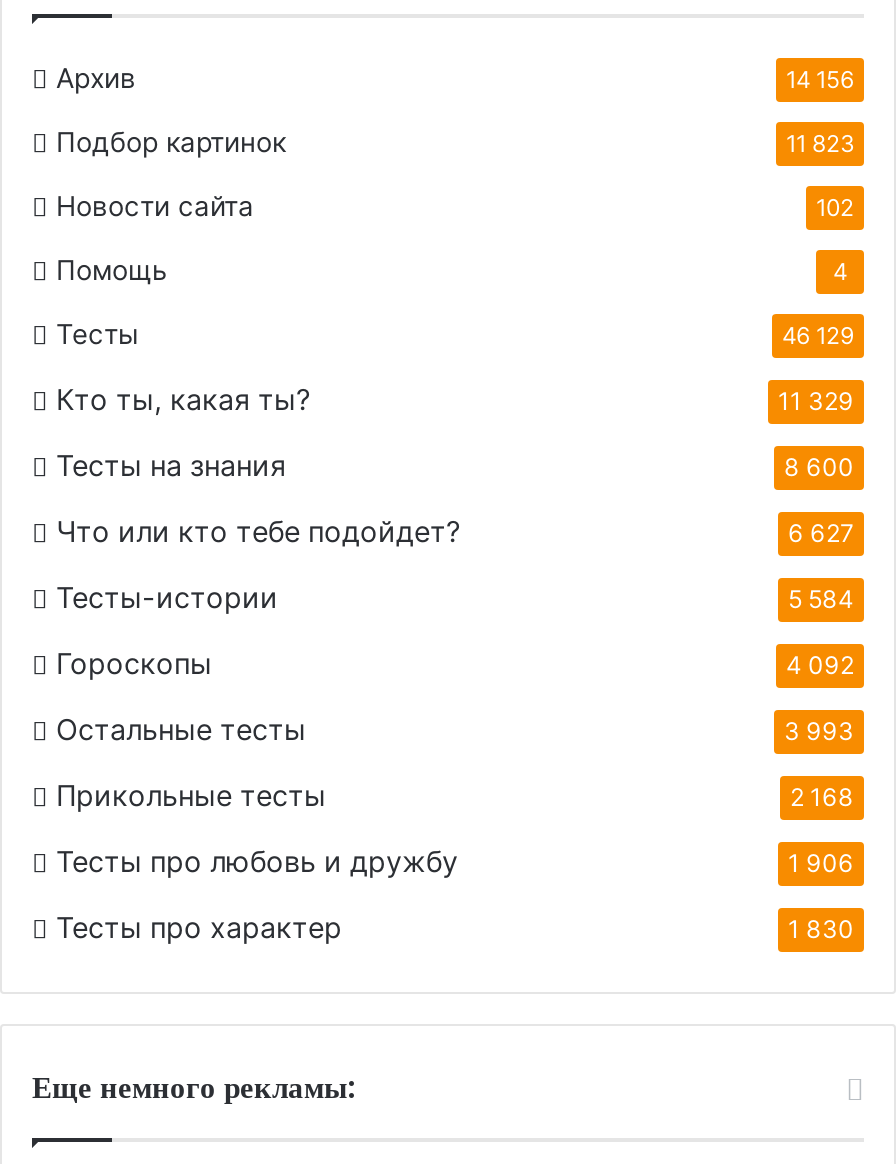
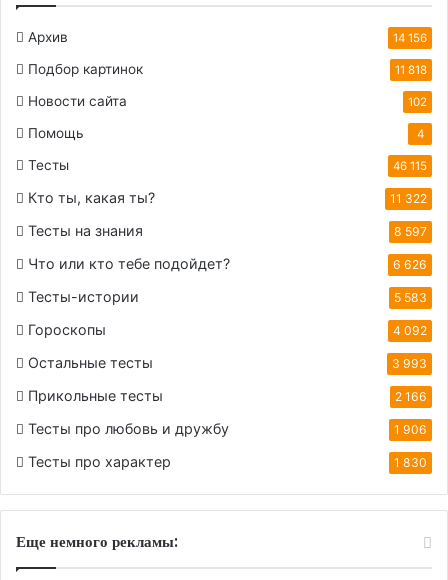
- 11 823
+ 11 818

- 46 129
+ 46 115

- 11 329
+ 11 322

- 8 600
+ 8 597

- 6 627
+ 6 626

- 5 584
+ 5 583

- 2 168
+ 2 166
